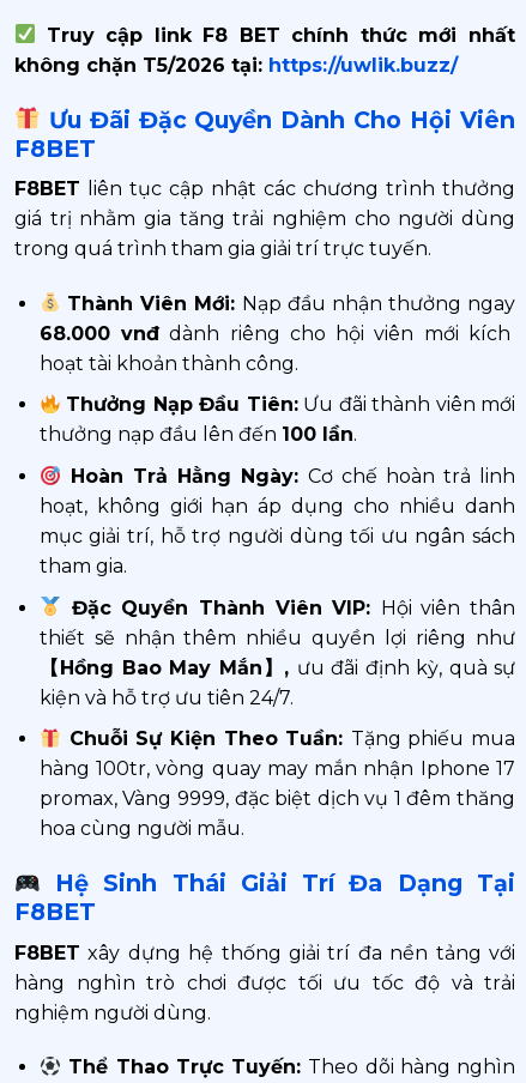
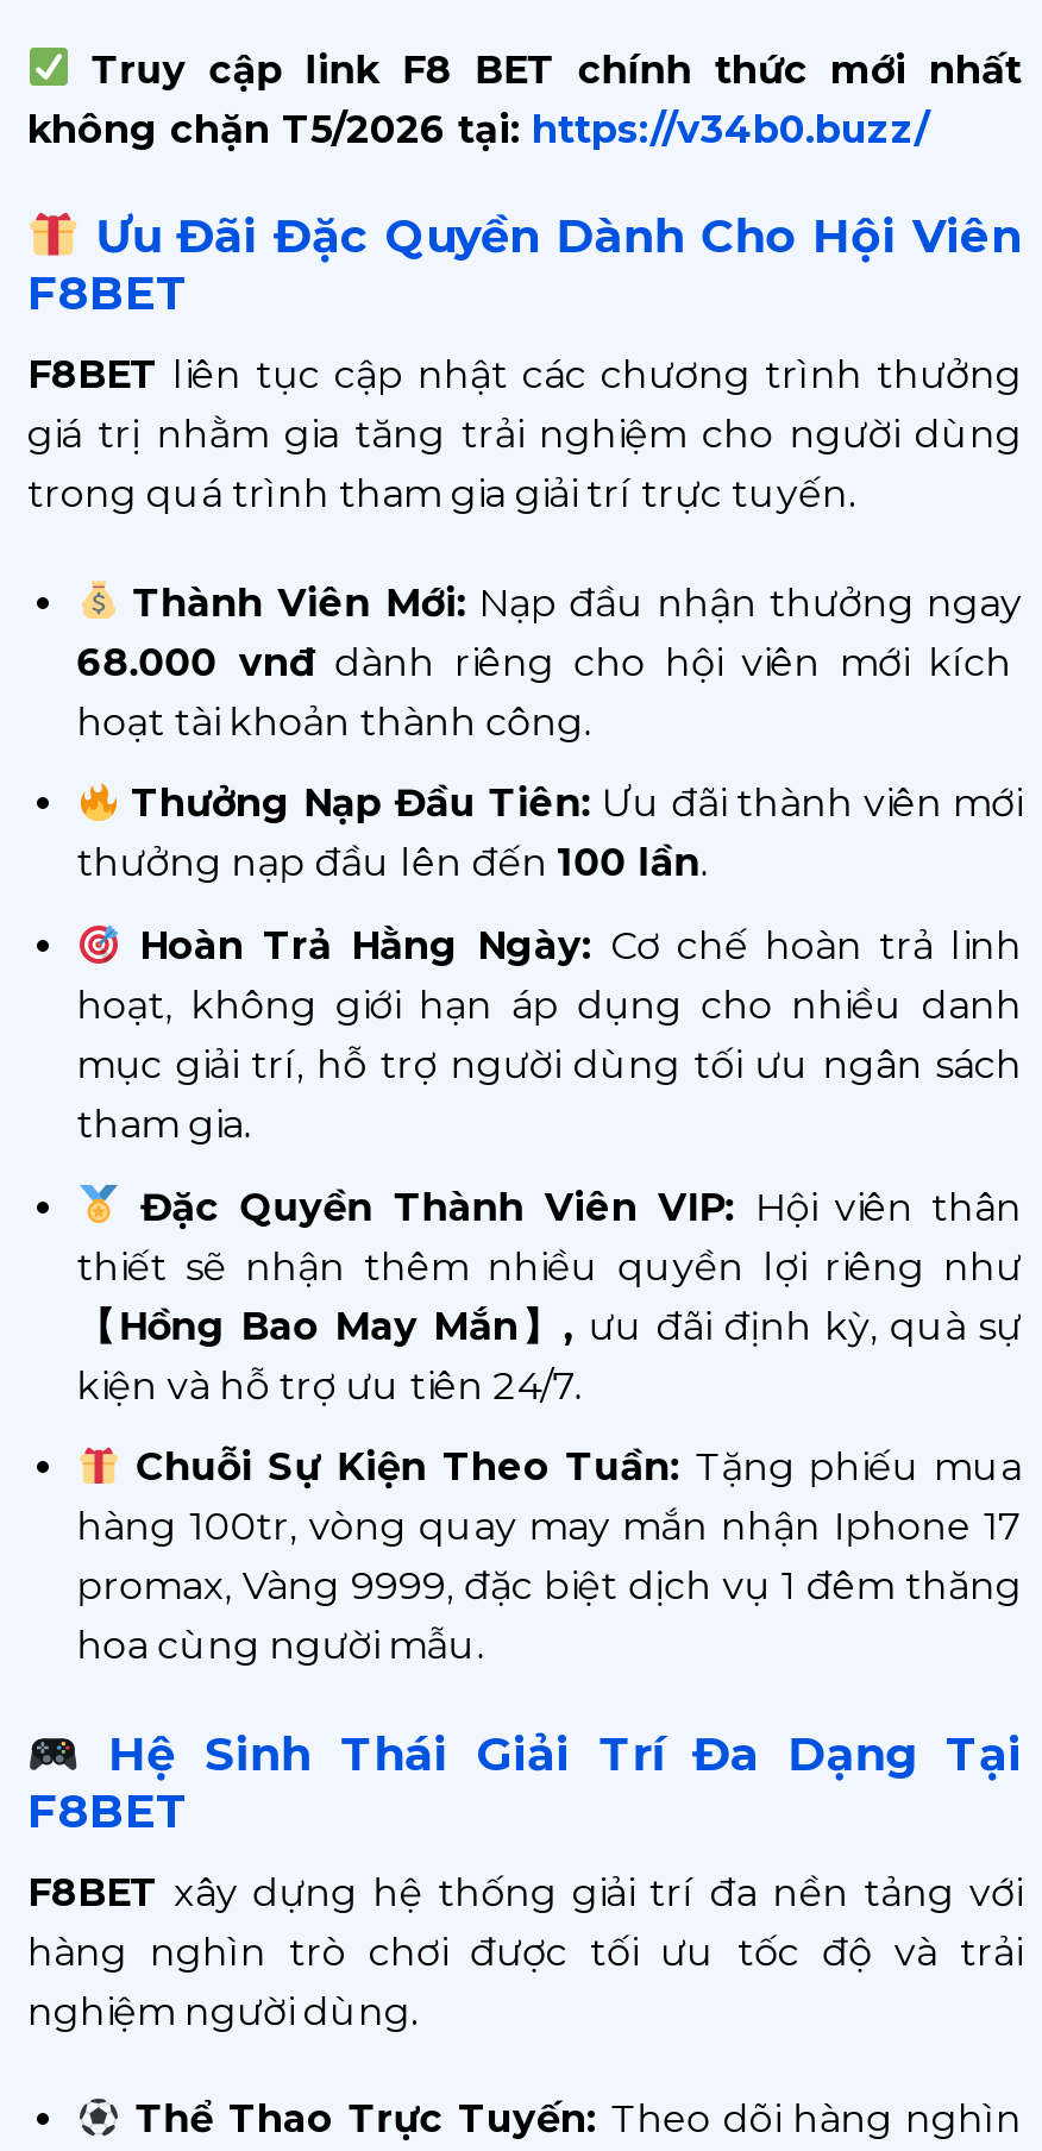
- không chặn T5/2026 tại: https://uwlik.buzz/
+ không chặn T5/2026 tại: https://v34b0.buzz/
